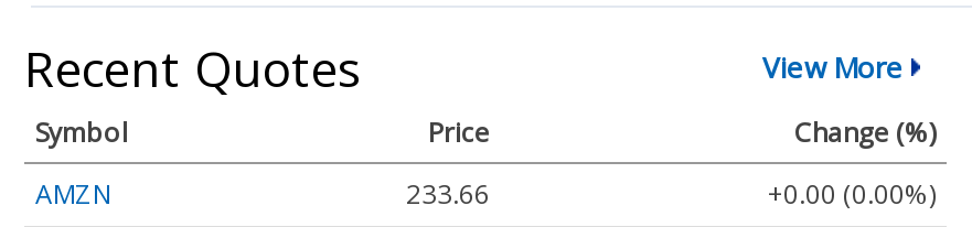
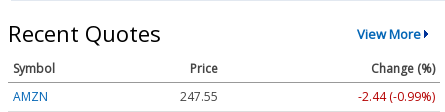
- 233.66
+ 247.55

- +0.00 (0.00%)
+ -2.44 (-0.99%)
